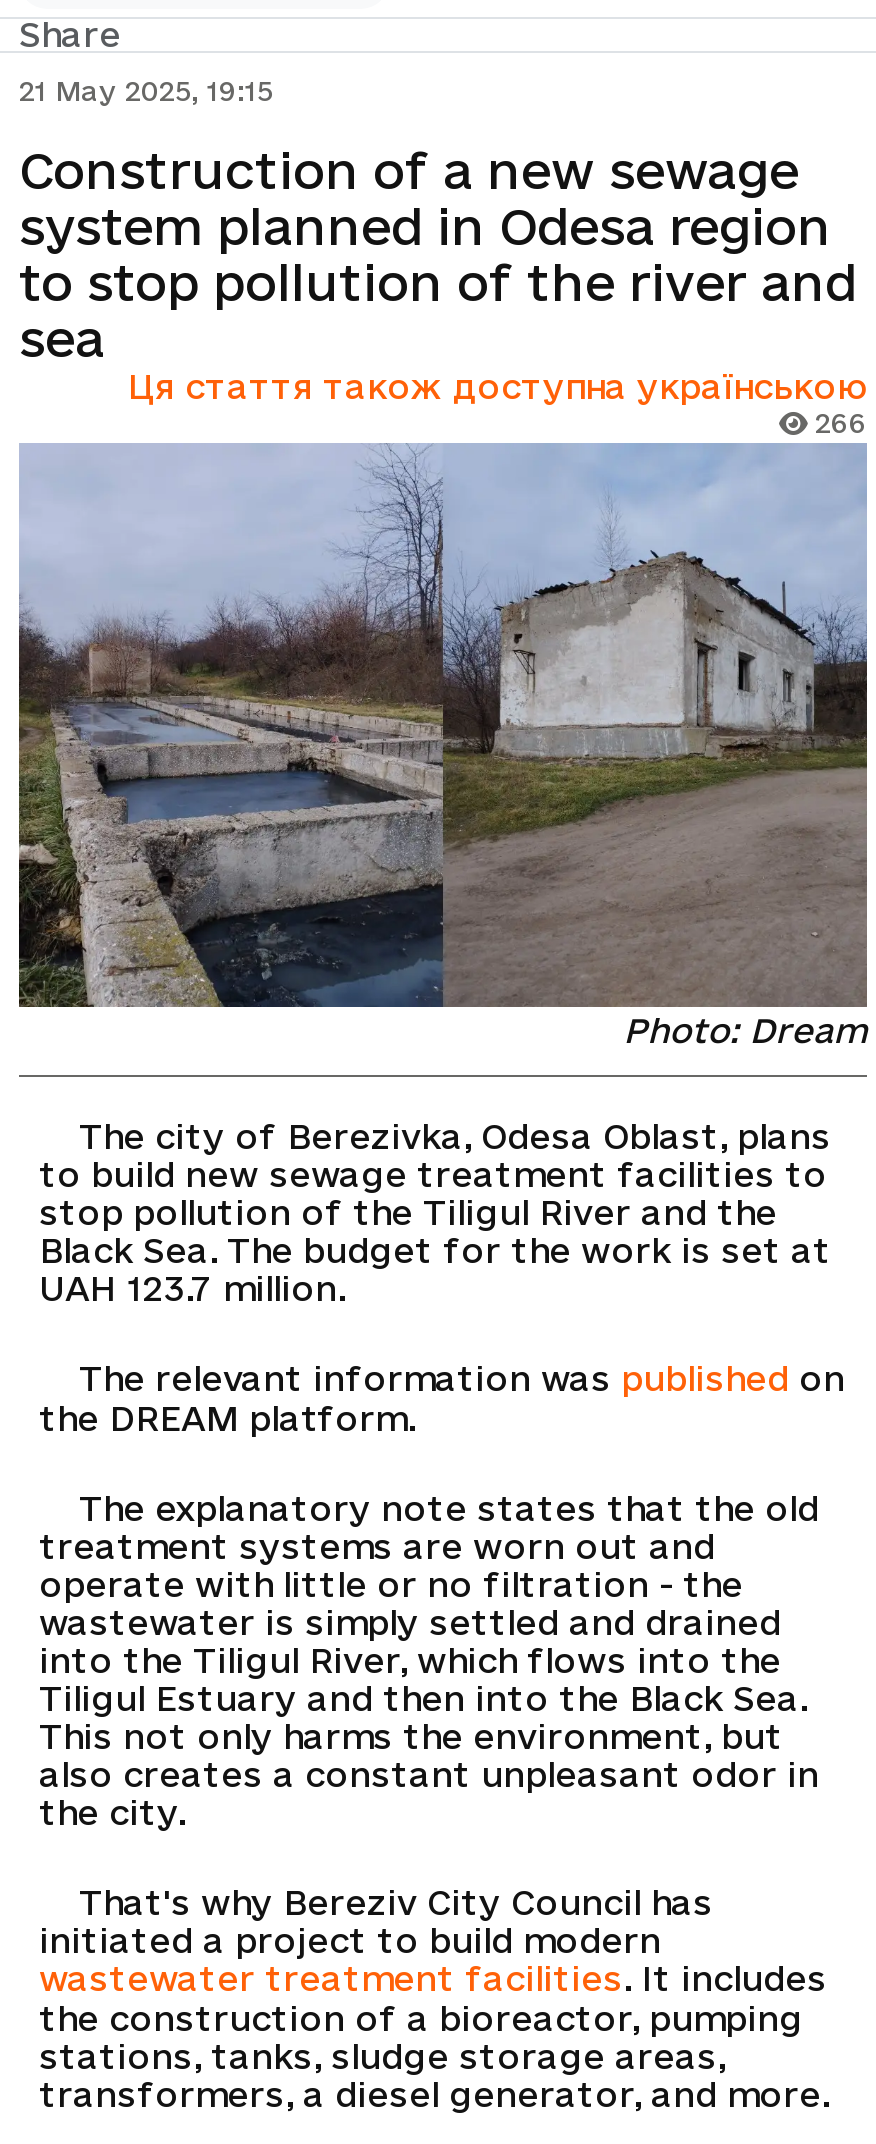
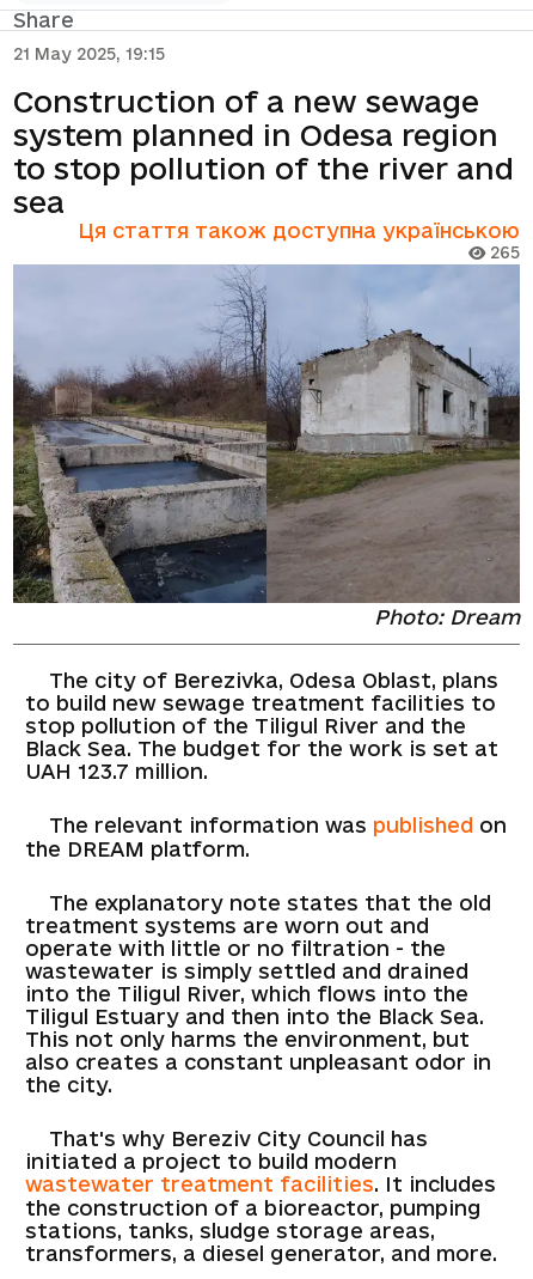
- 266
+ 265
